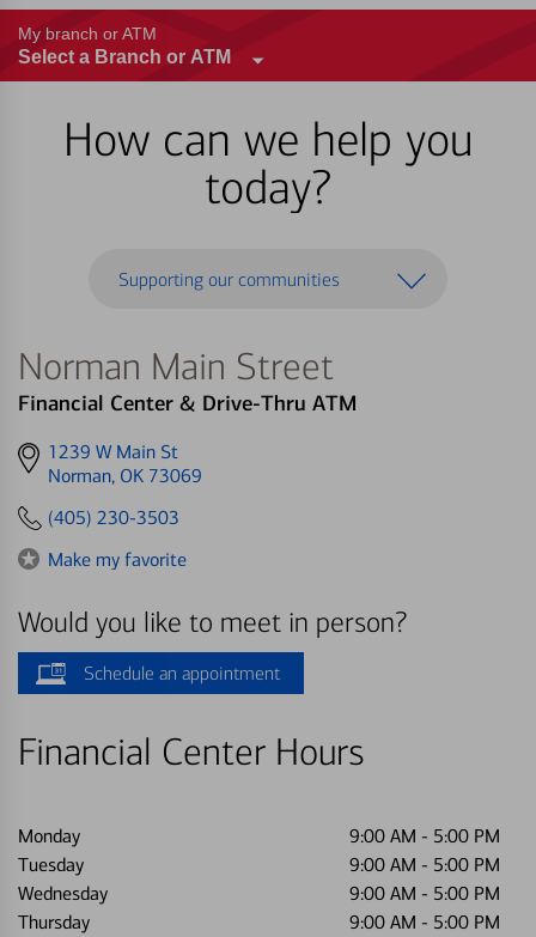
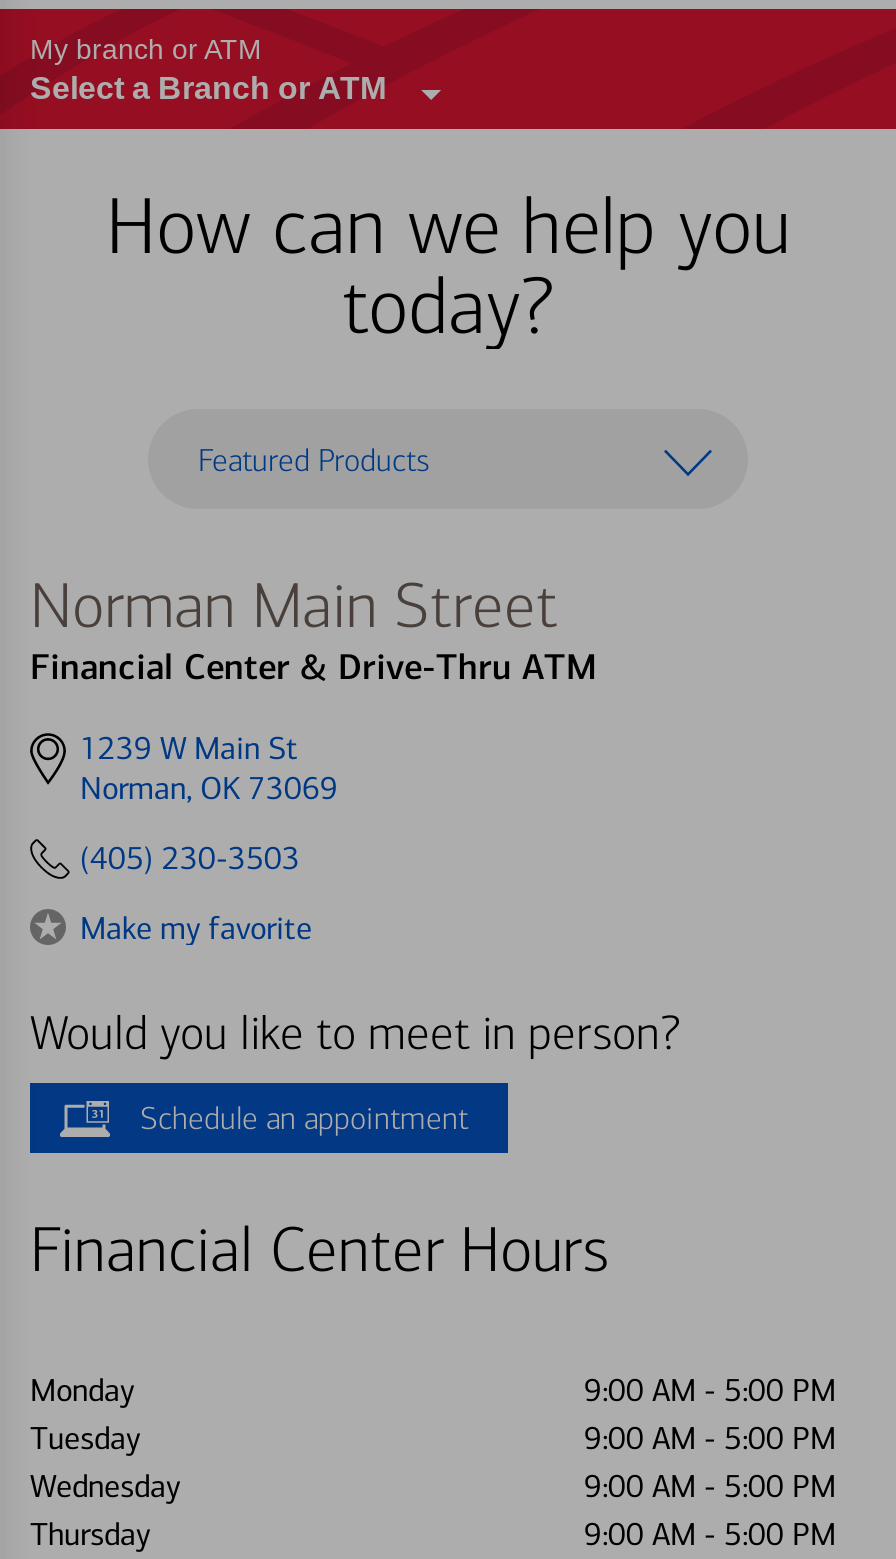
- Supporting our communities
+ Featured Products
